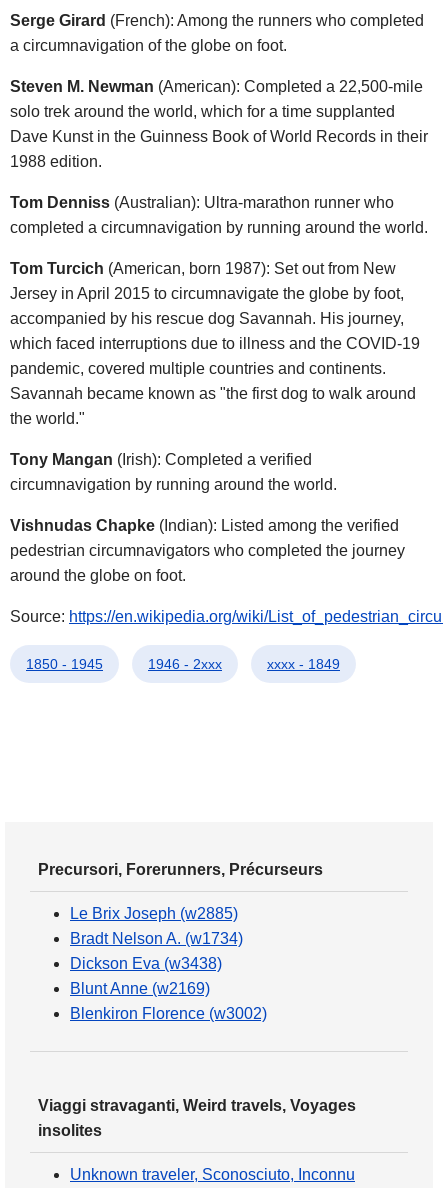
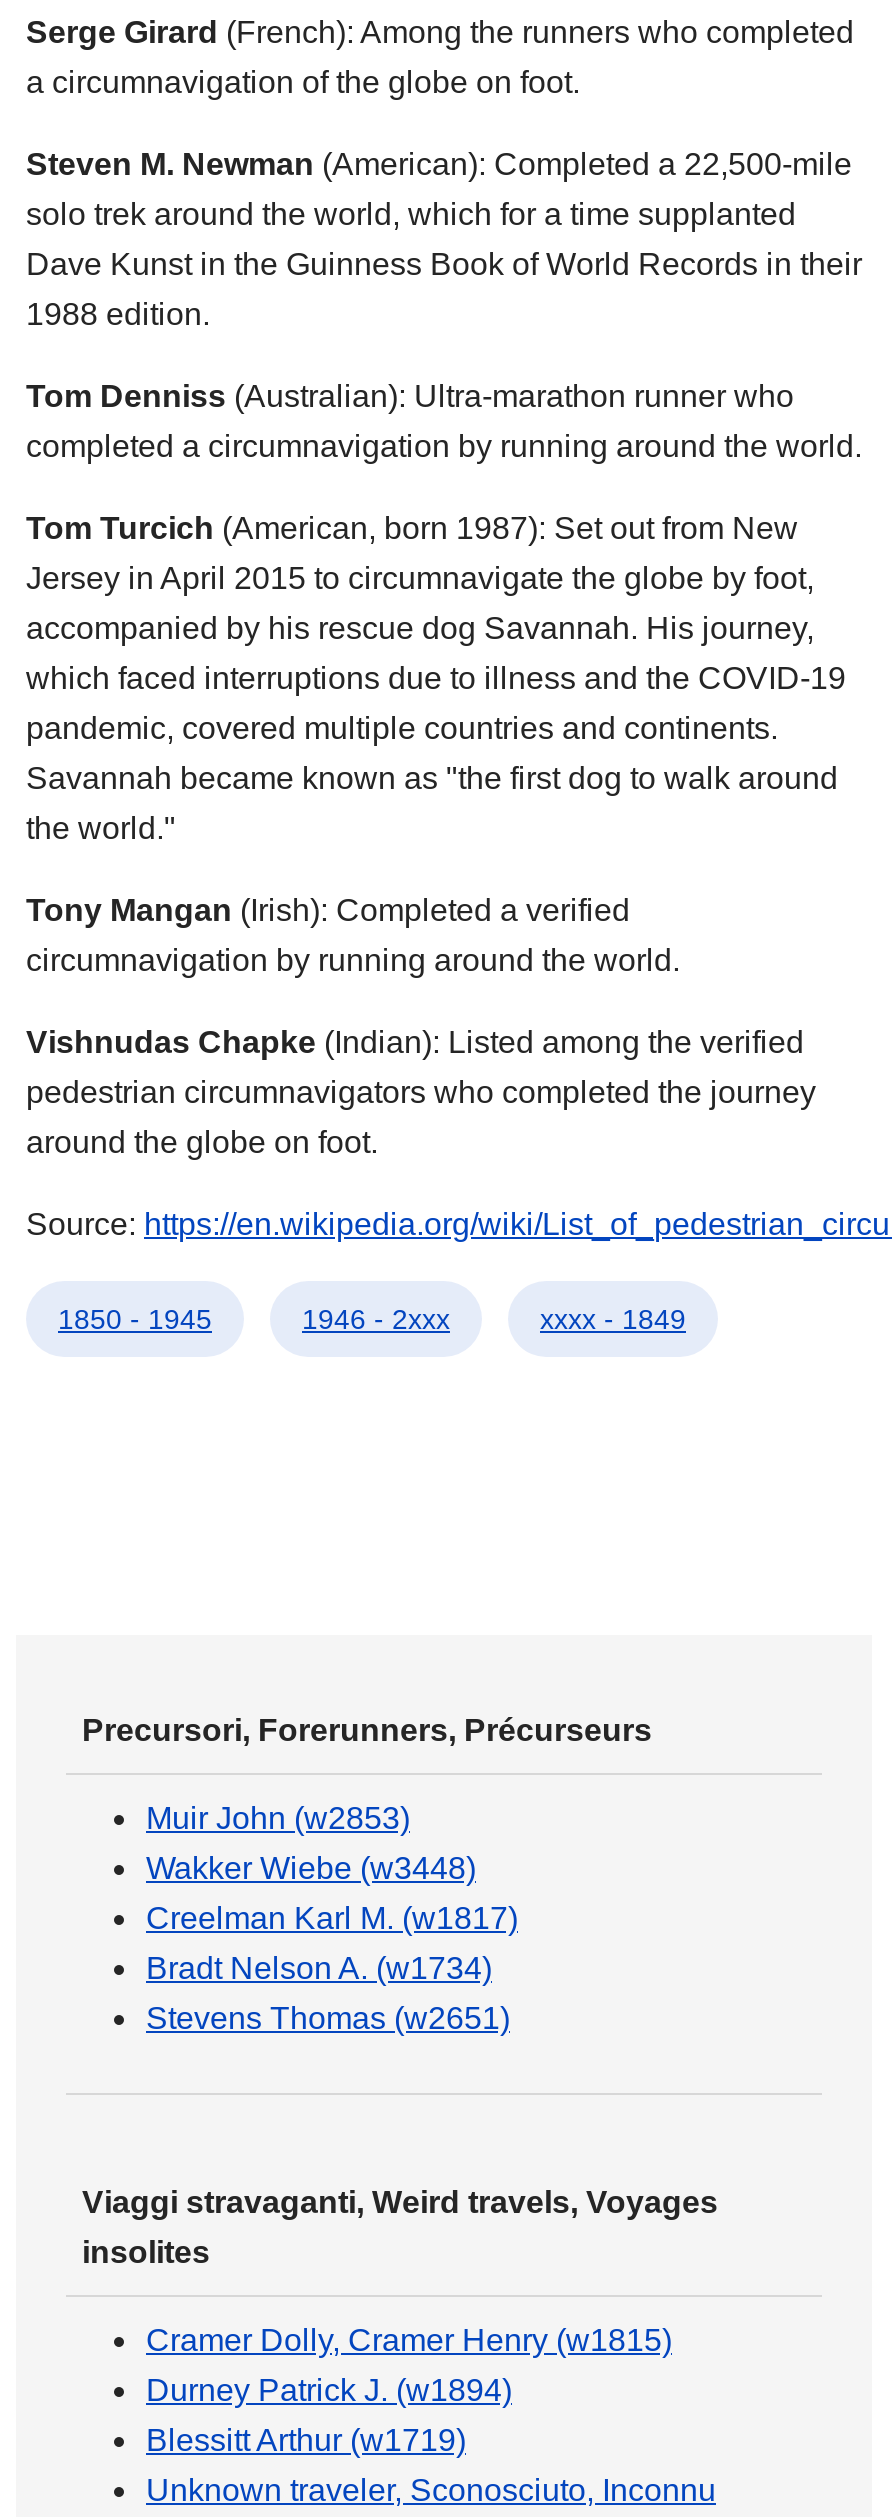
- Le Brix Joseph (w2885)
+ Muir John (w2853)
+ Wakker Wiebe (w3448)
+ Creelman Karl M. (w1817)

- Dickson Eva (w3438)
- Blunt Anne (w2169)
- Blenkiron Florence (w3002)
+ Stevens Thomas (w2651)

+ Cramer Dolly, Cramer Henry (w1815)
+ Durney Patrick J. (w1894)
+ Blessitt Arthur (w1719)
